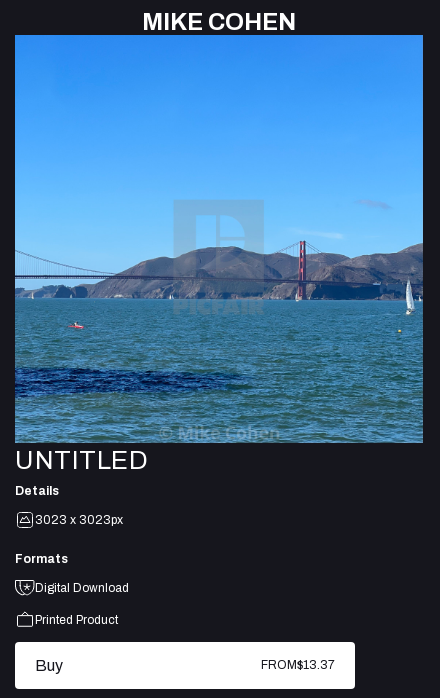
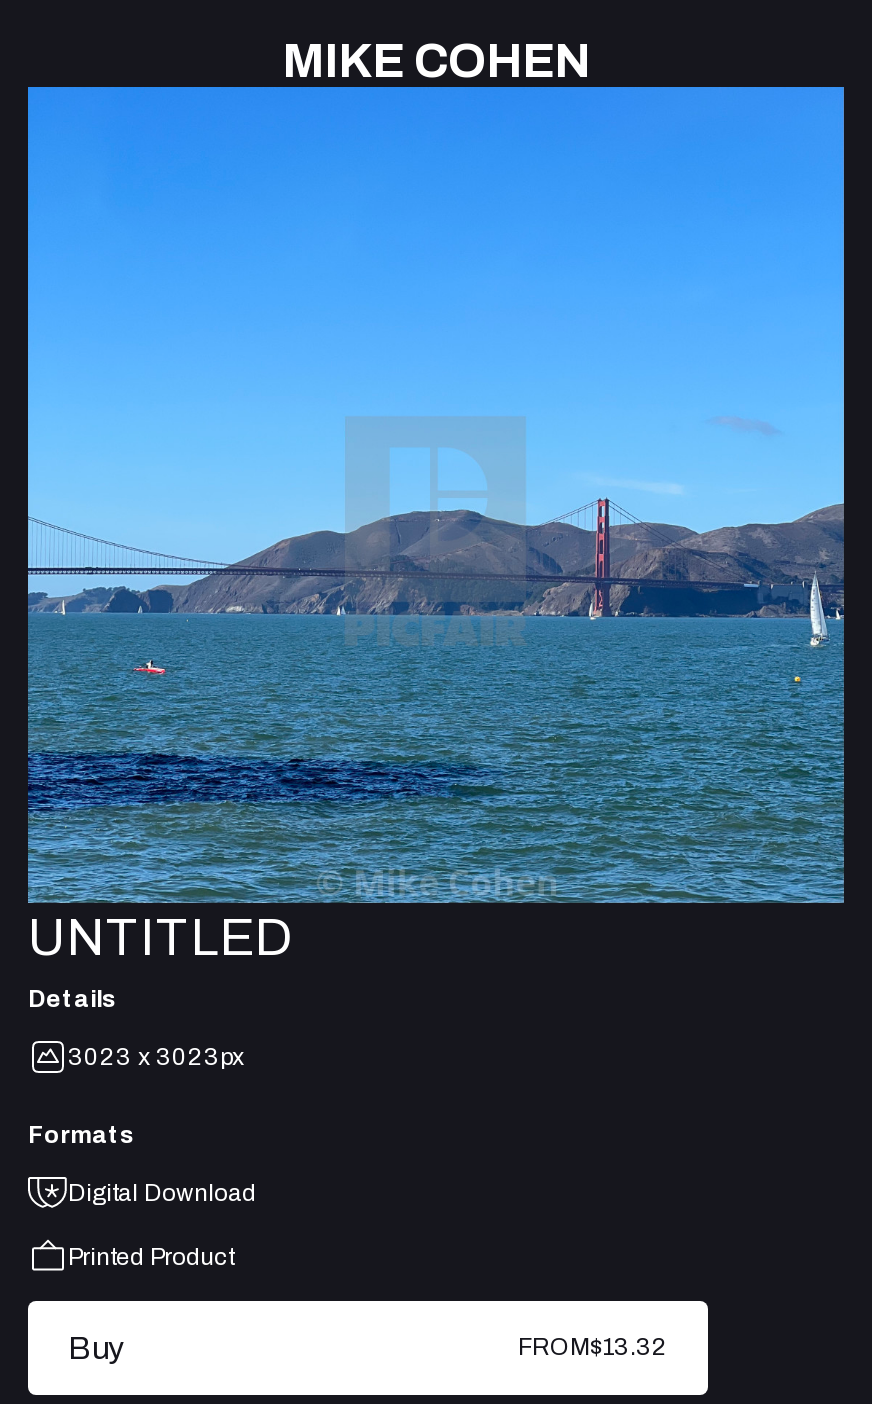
- FROM$13.37
+ FROM$13.32
